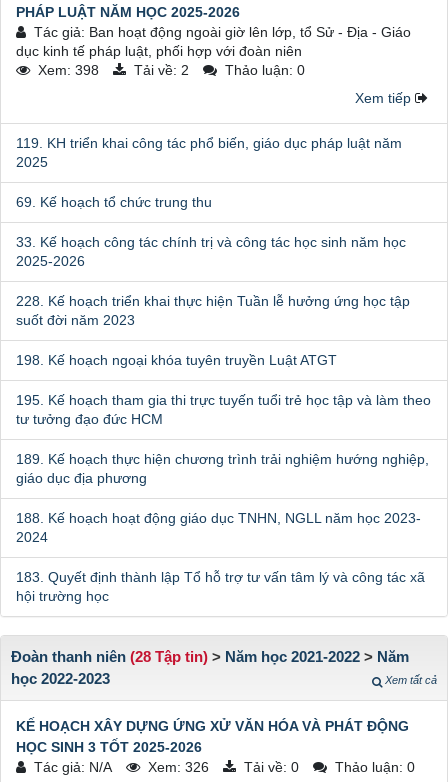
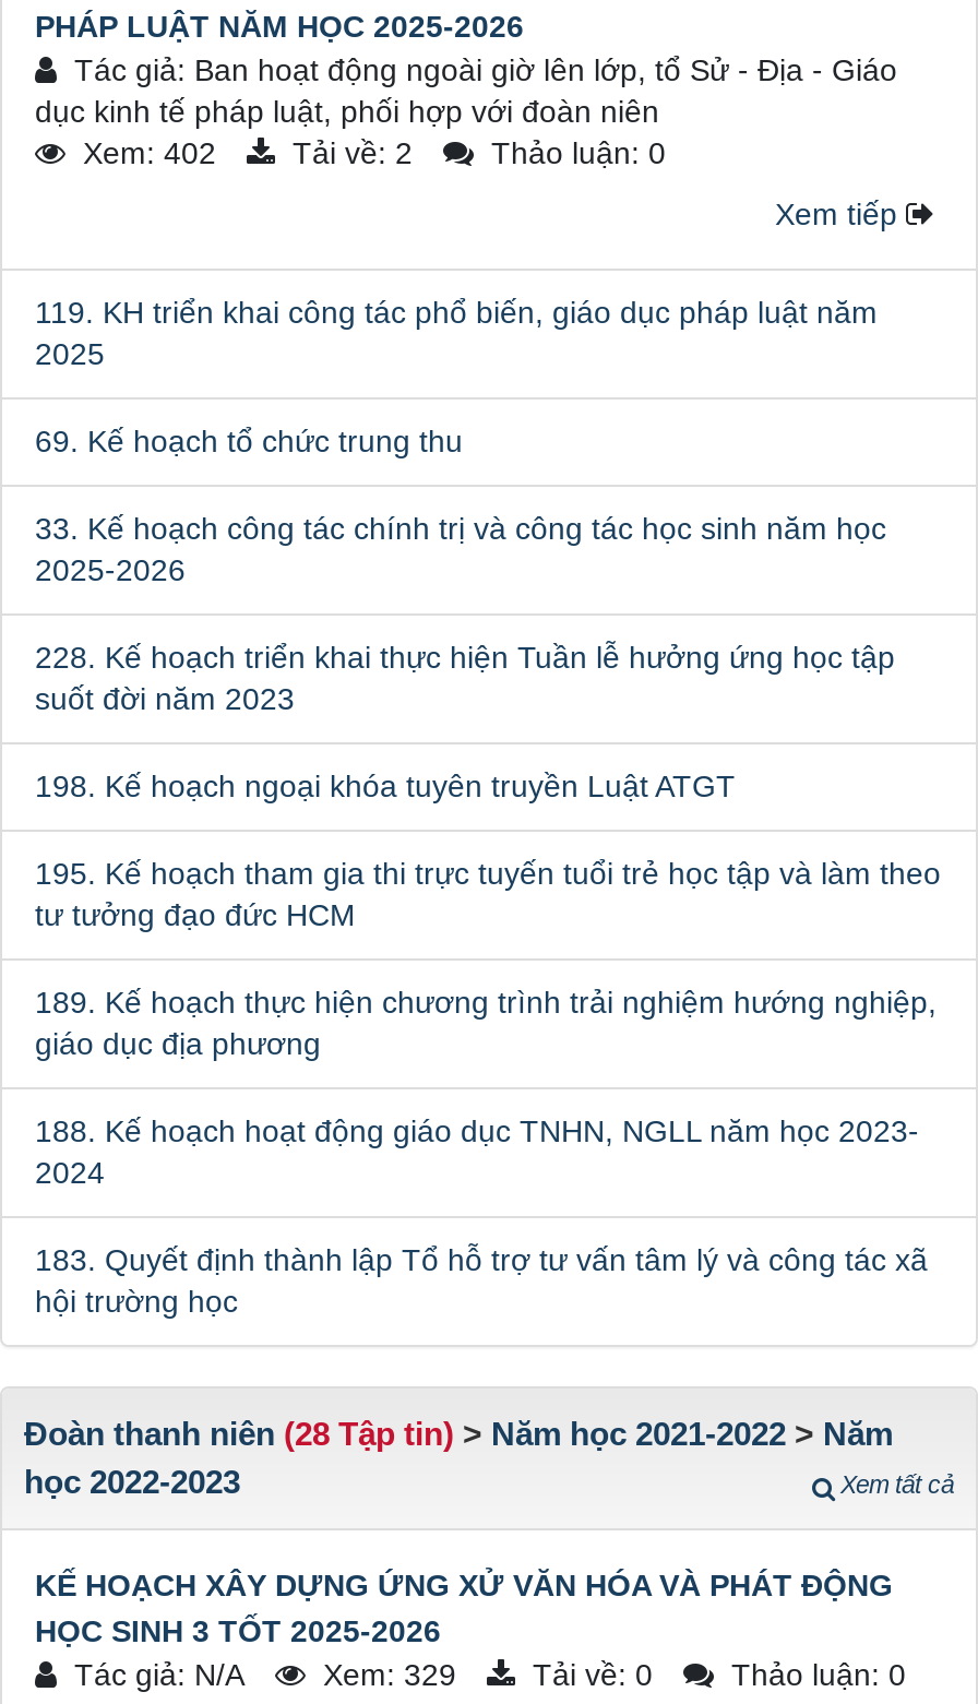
- Xem: 398 Tải về: 2 Thảo luận: 0
+ Xem: 402 Tải về: 2 Thảo luận: 0

- Tác giả: N/A Xem: 326 Tải về: 0 Thảo luận: 0
+ Tác giả: N/A Xem: 329 Tải về: 0 Thảo luận: 0
